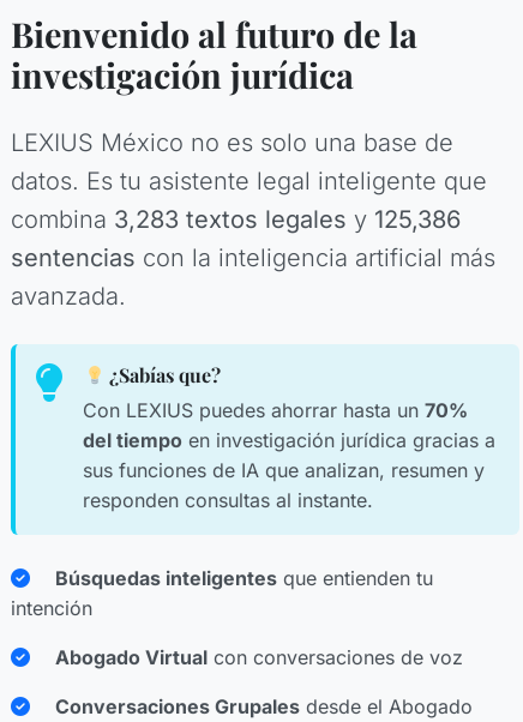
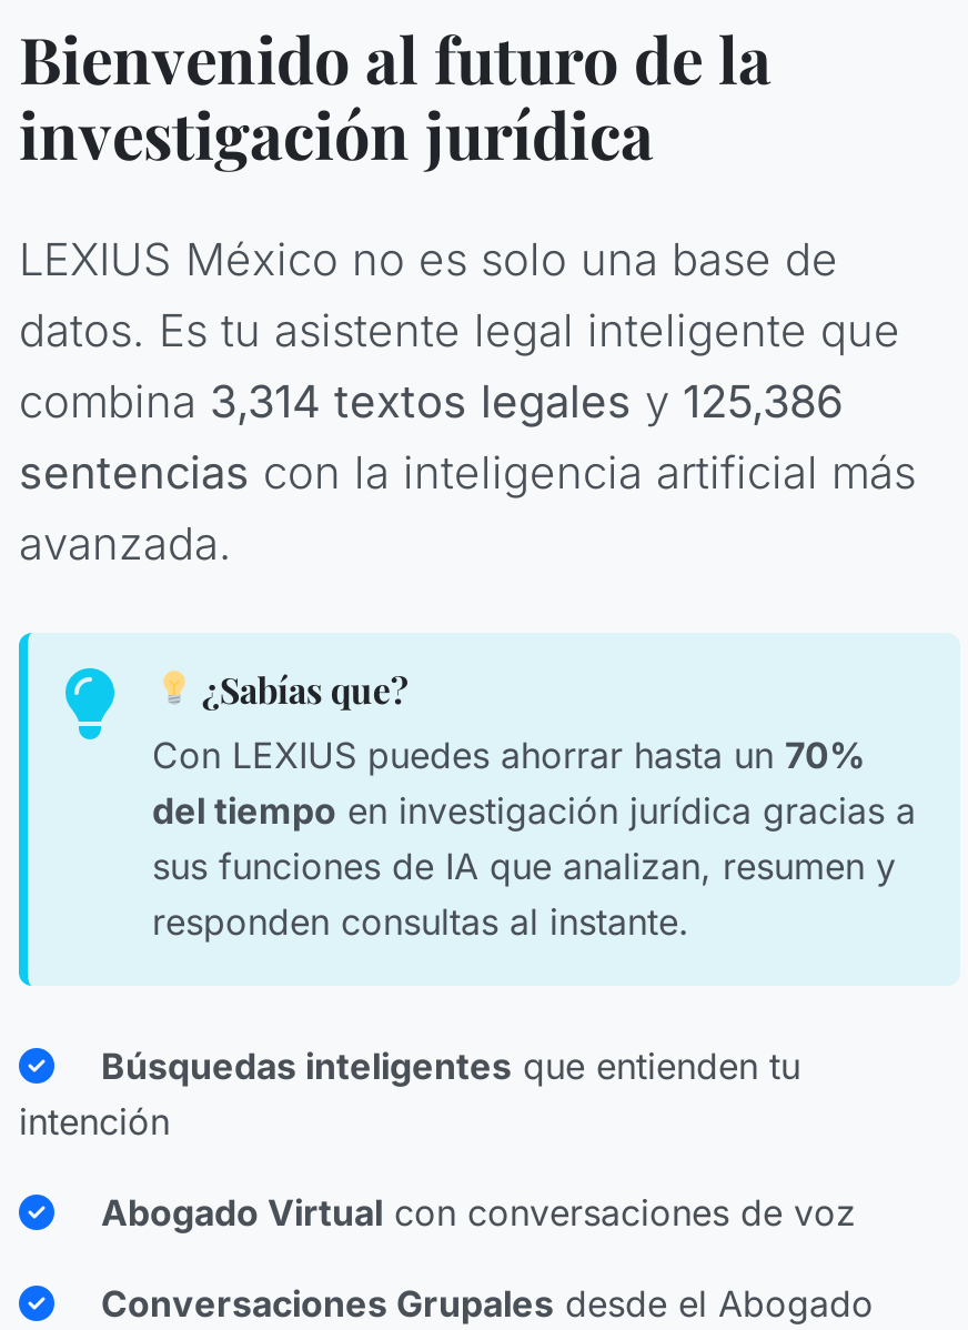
- combina 3,283 textos legales y 125,386
+ combina 3,314 textos legales y 125,386
